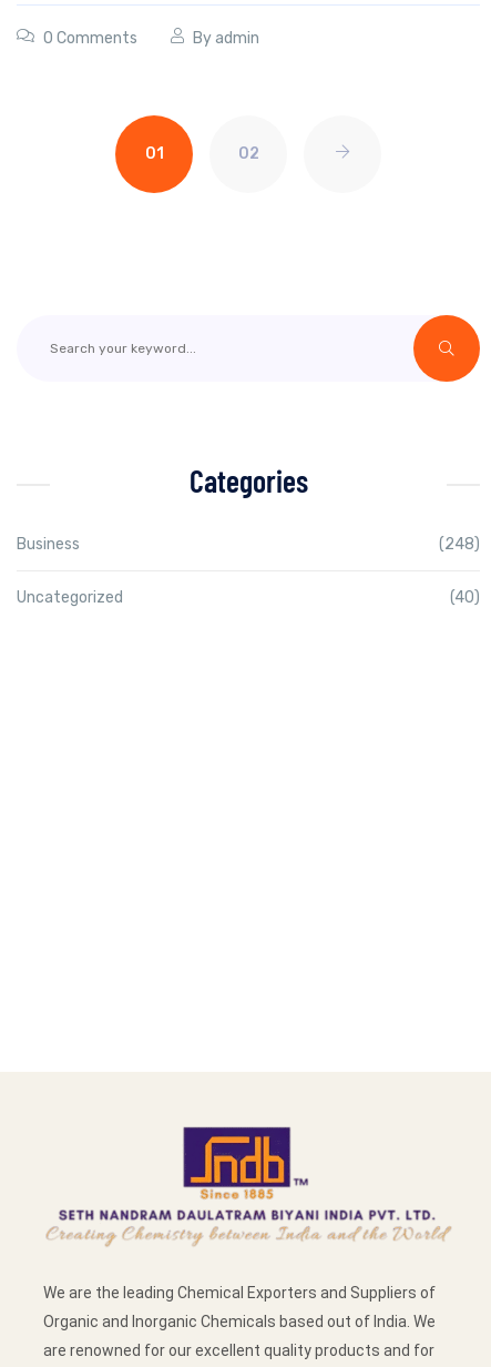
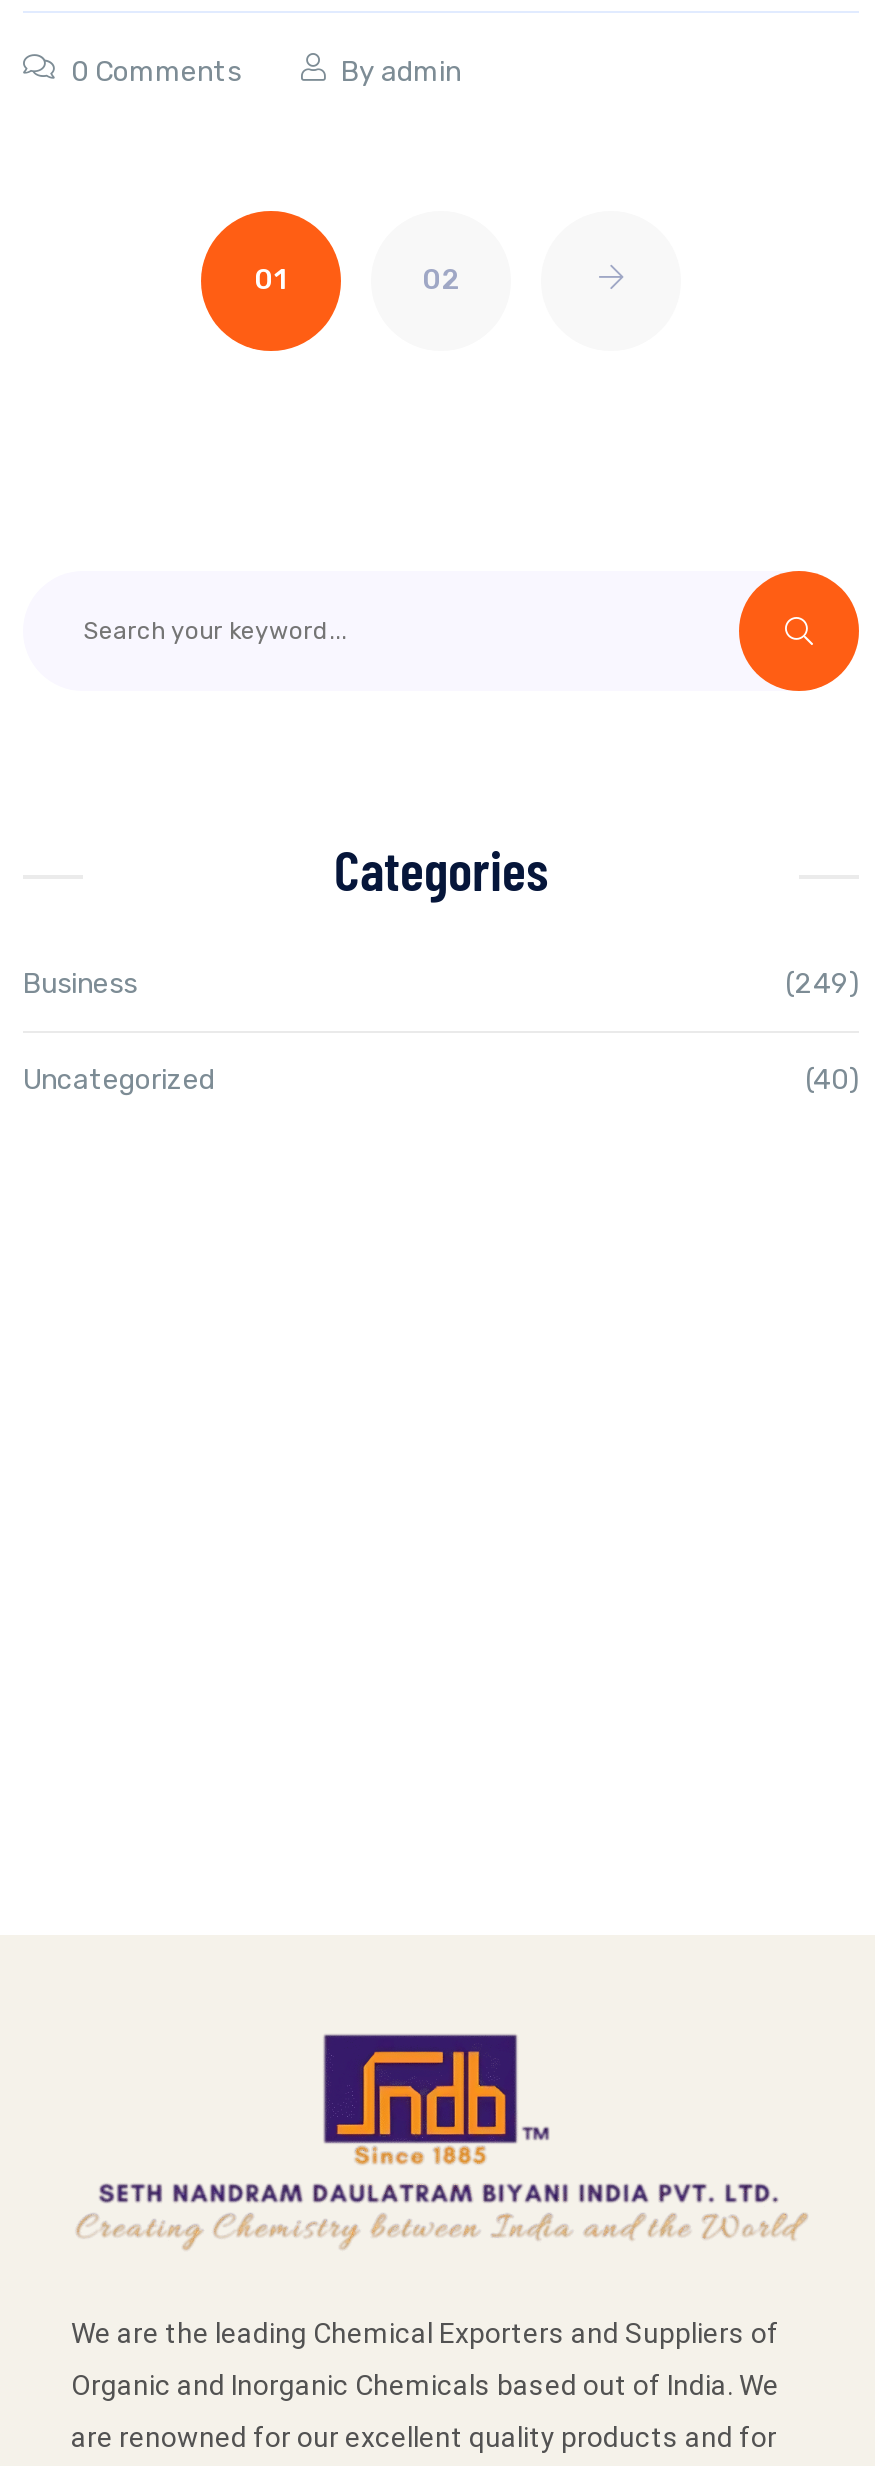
- (248)
+ (249)
